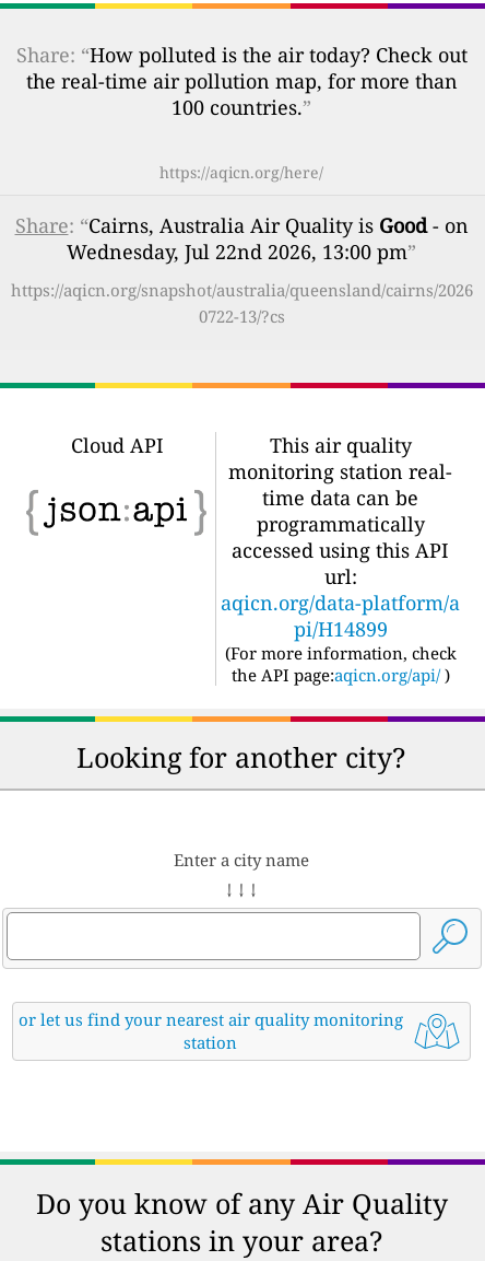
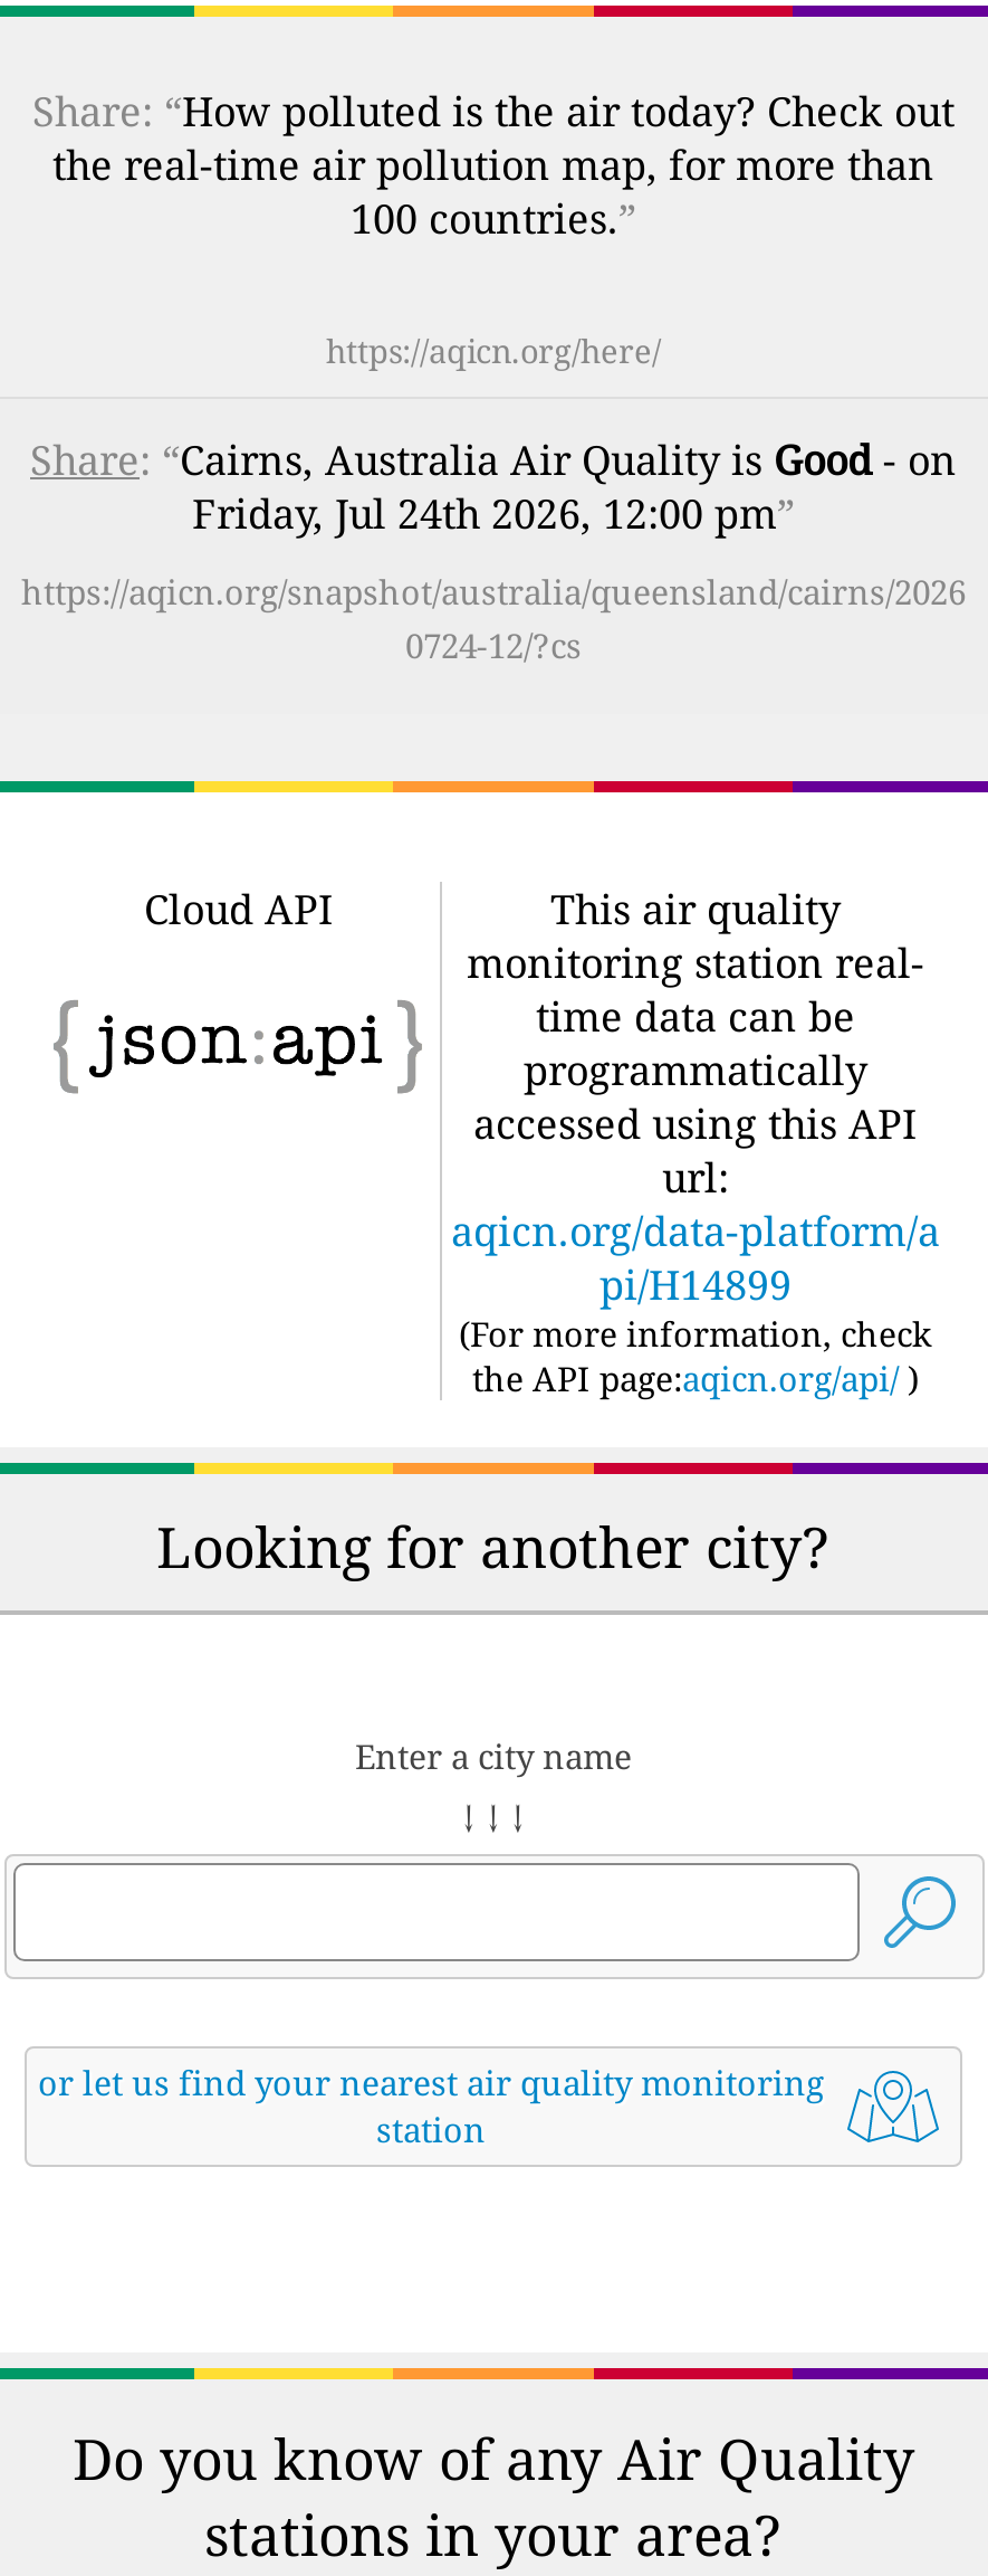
- Wednesday, Jul 22nd 2026, 13:00 pm”
+ Friday, Jul 24th 2026, 12:00 pm”

- 0722-13/?cs
+ 0724-12/?cs
